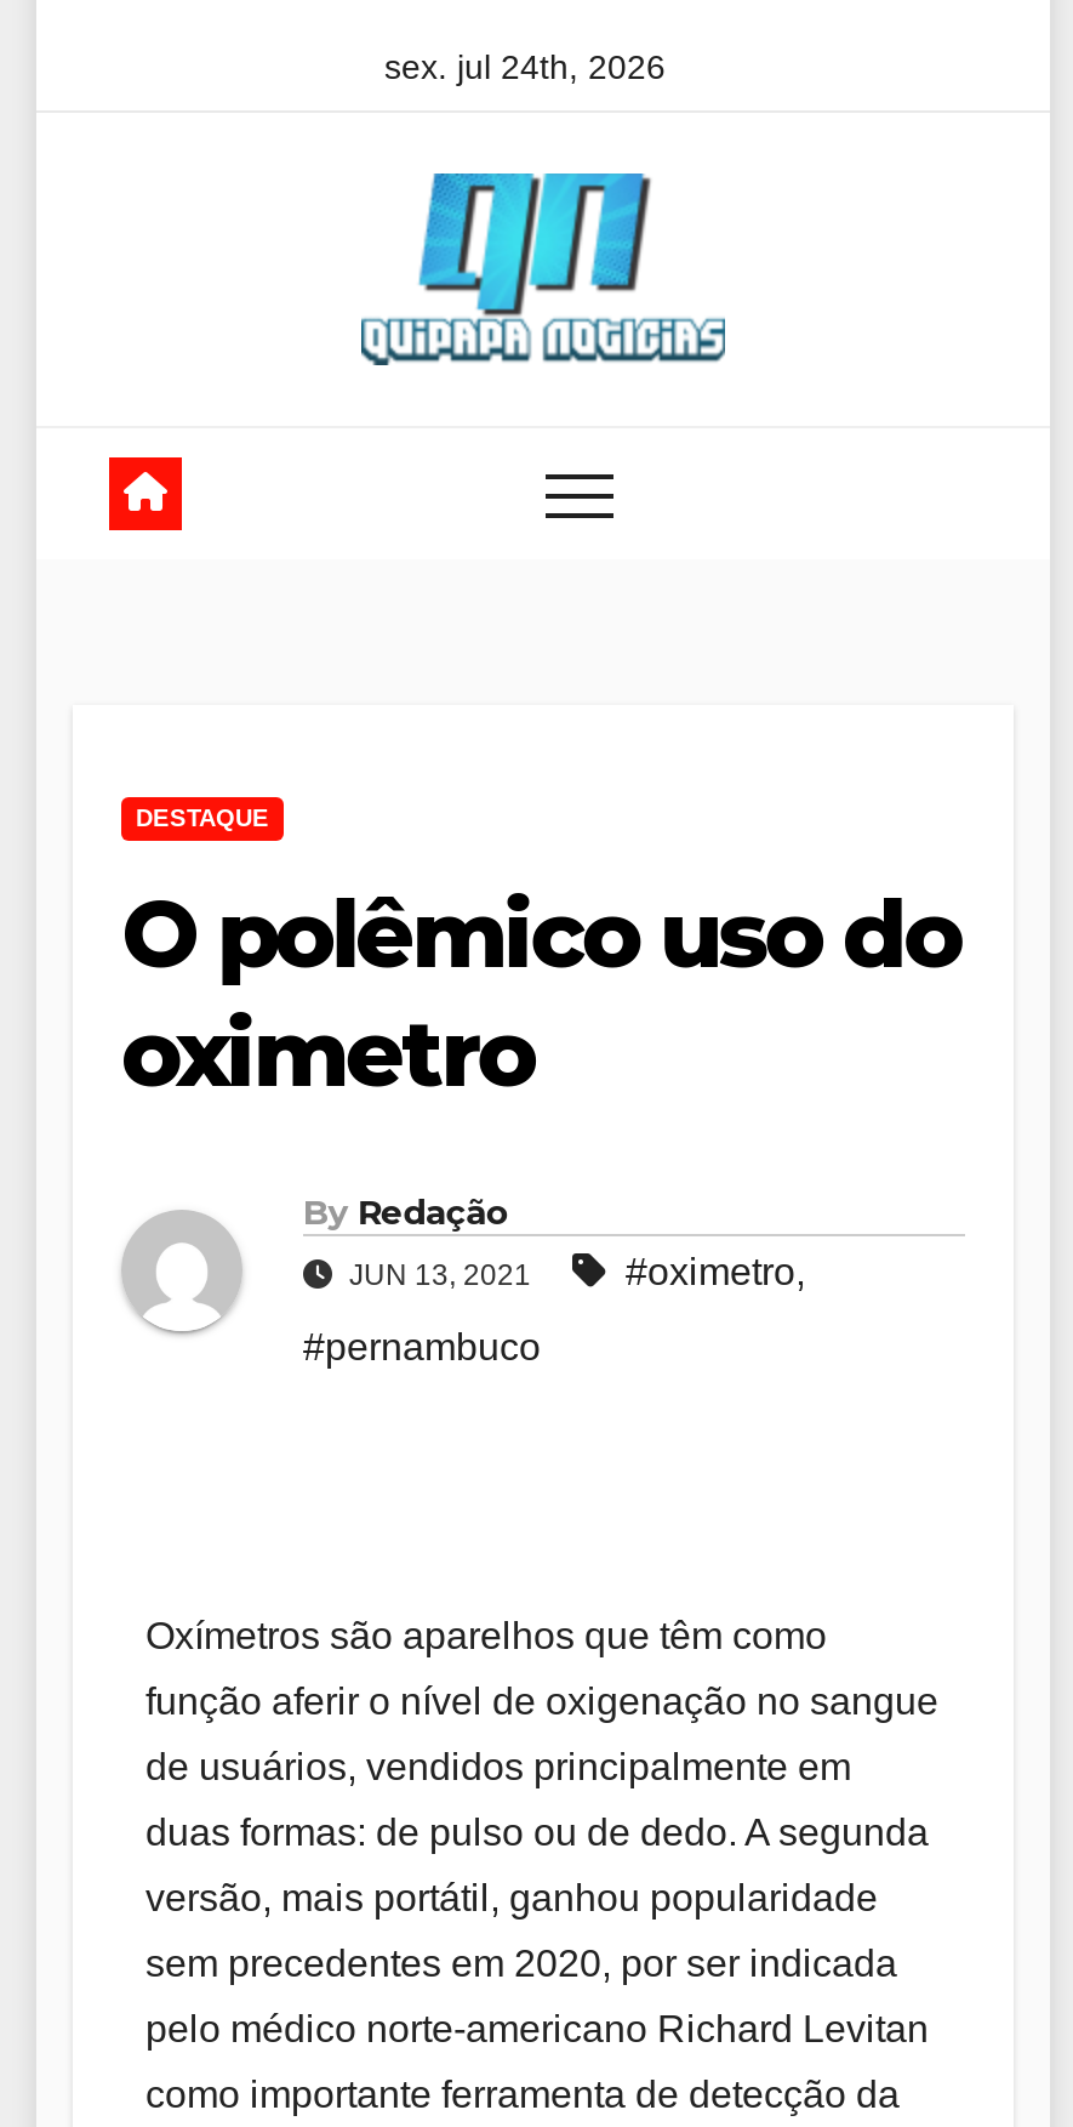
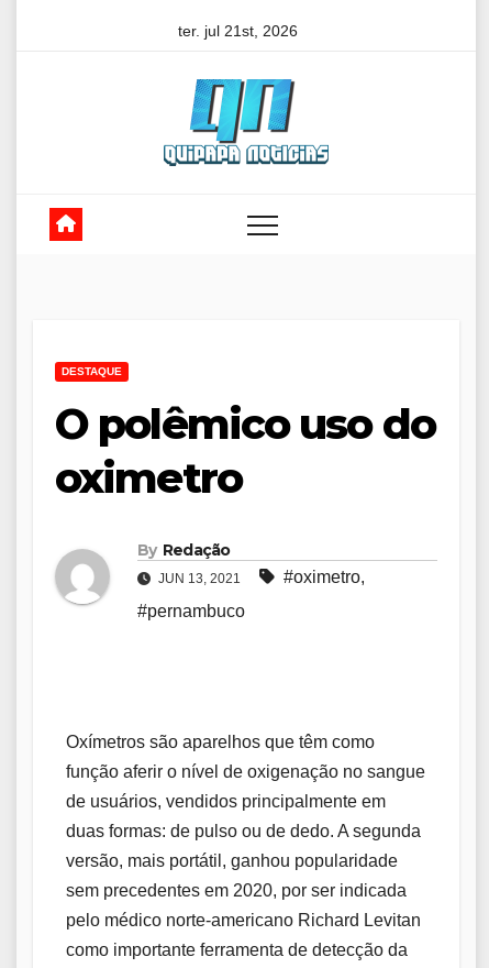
- sex. jul 24th, 2026
+ ter. jul 21st, 2026
